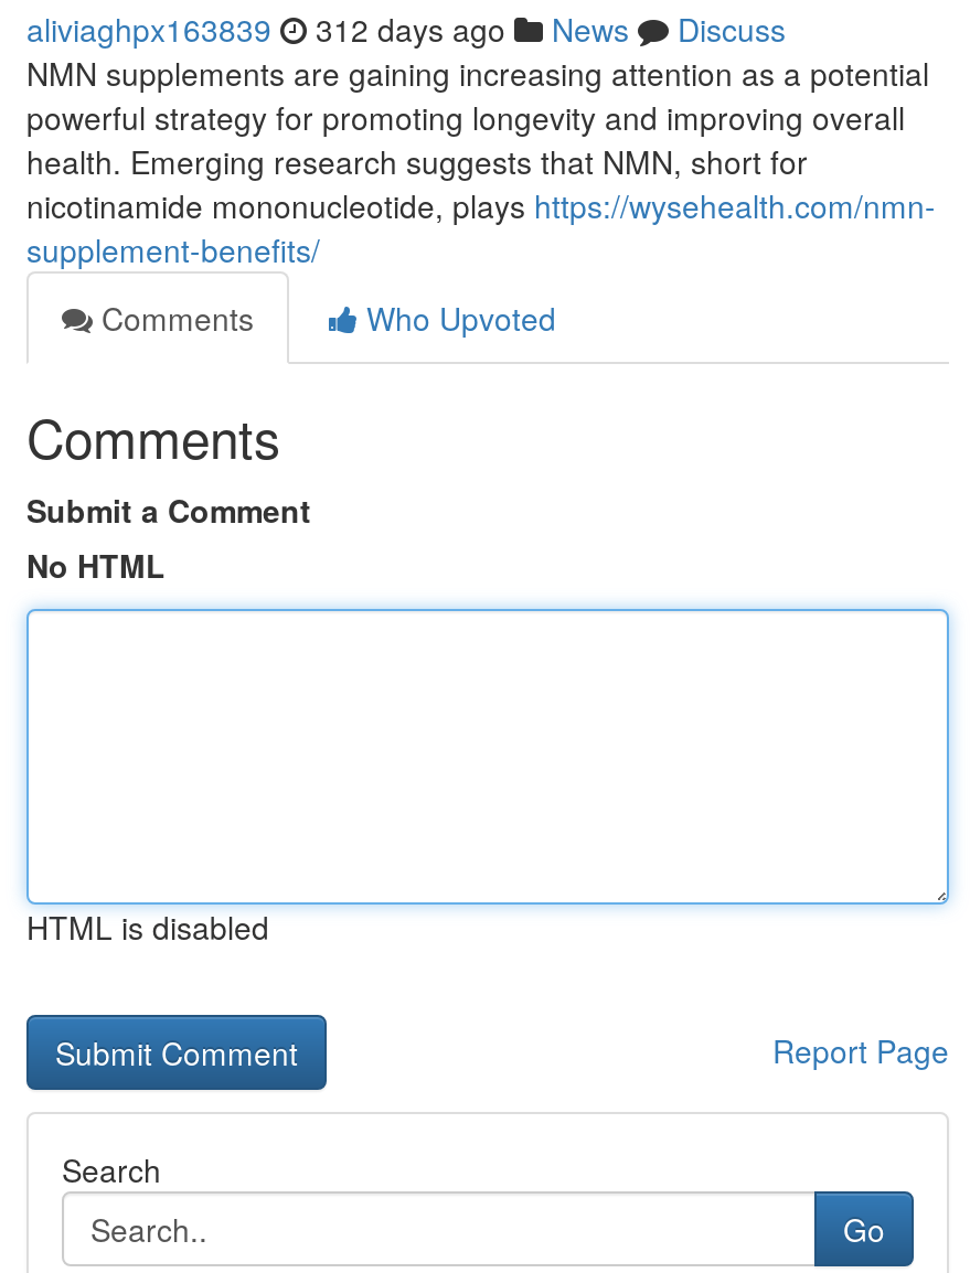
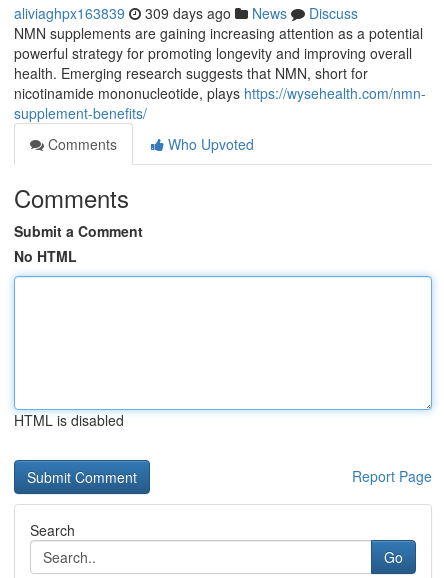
- aliviaghpx163839 312 days ago News Discuss
+ aliviaghpx163839 309 days ago News Discuss
